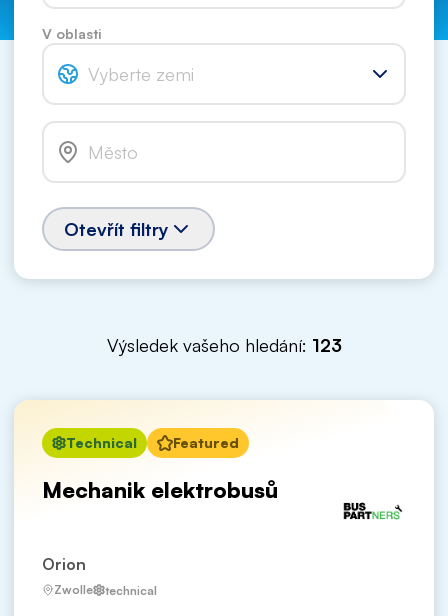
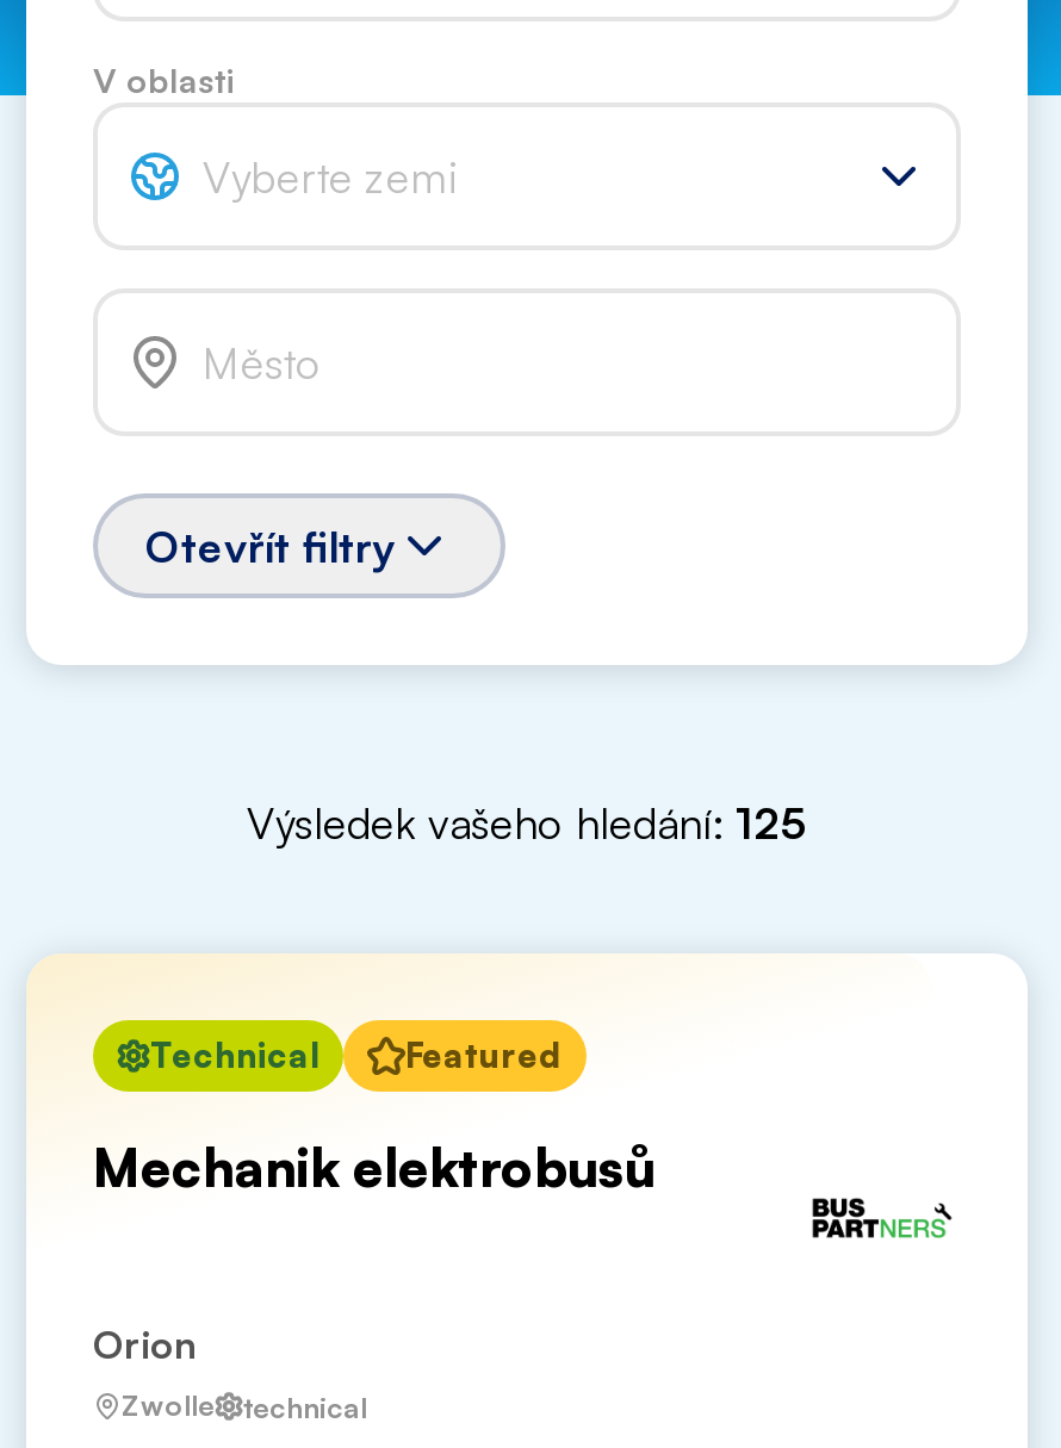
- Výsledek vašeho hledání: 123
+ Výsledek vašeho hledání: 125
